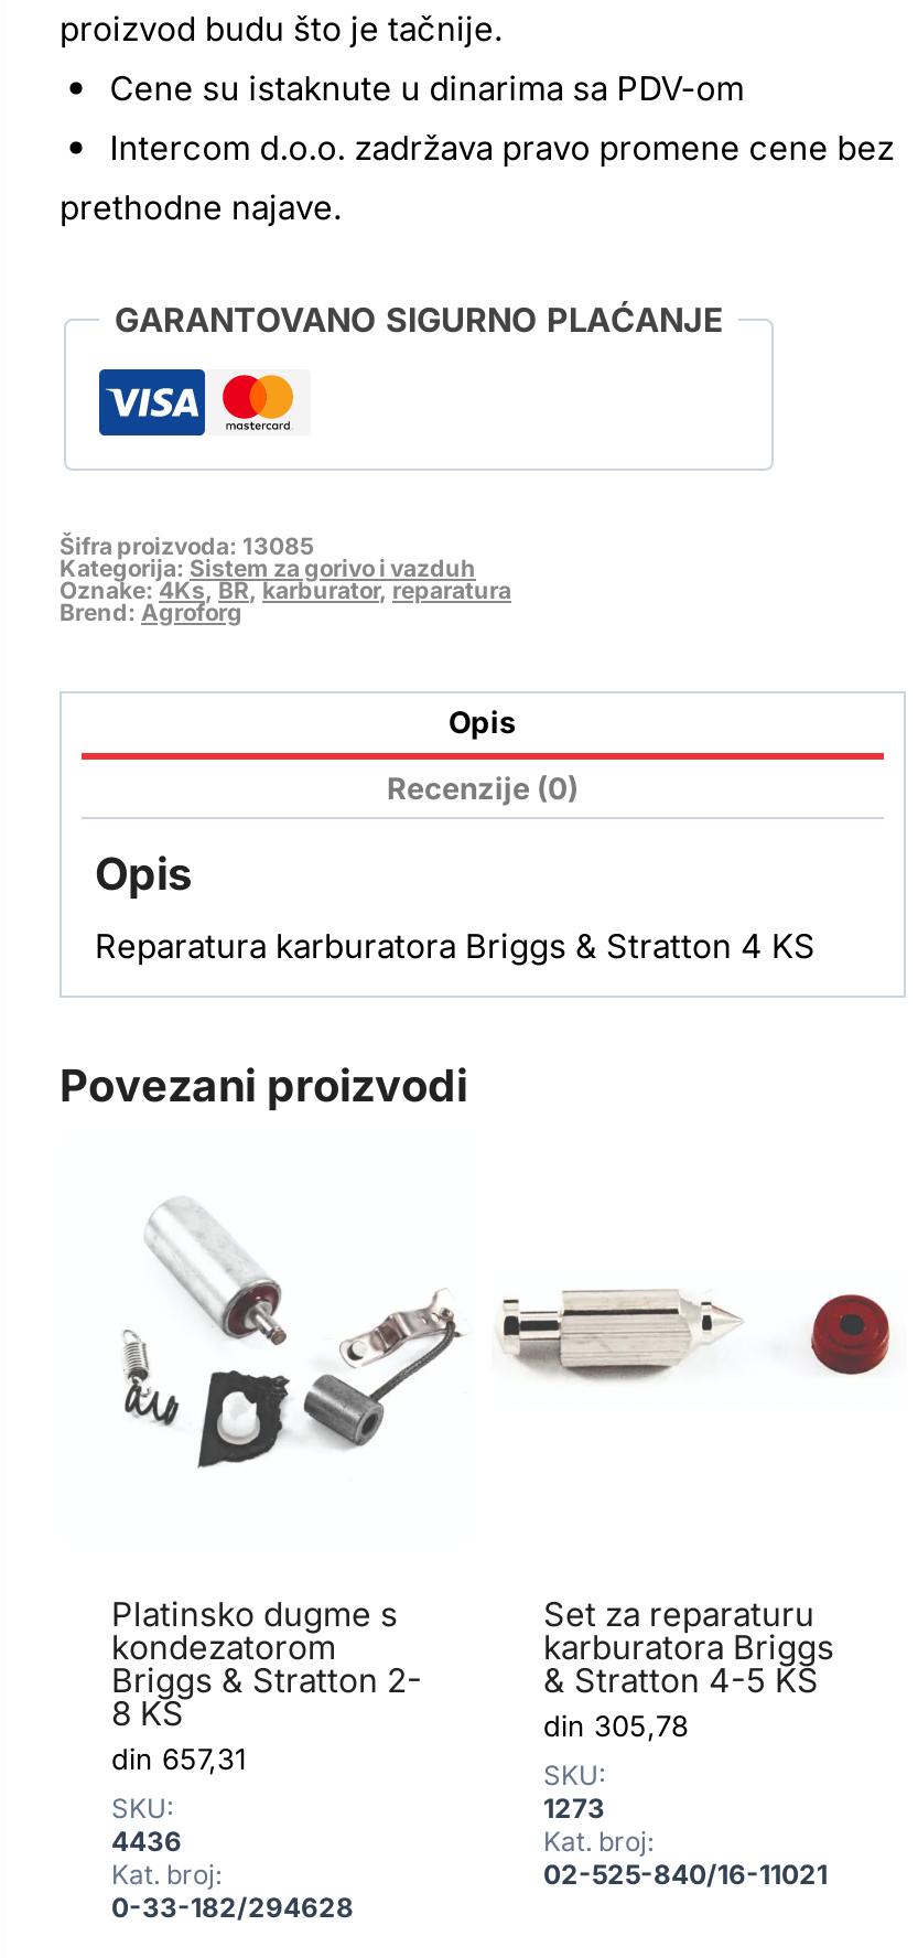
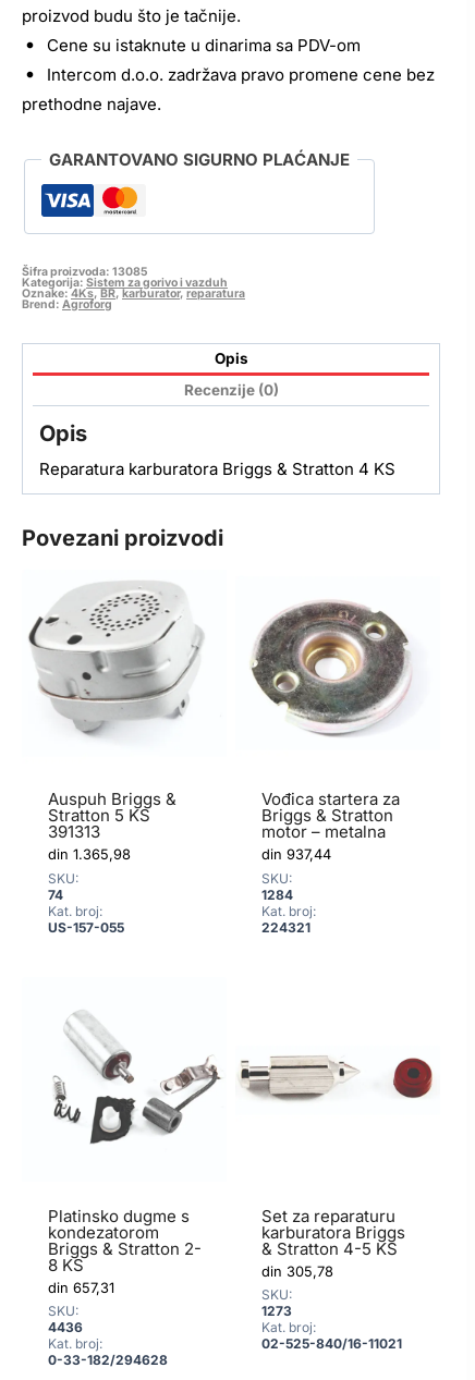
+ [image]

+ Auspuh Briggs &
+ Stratton 5 KS
+ 391313
+ din 1.365,98
+ SKU:
+ 74
+ Kat. broj:
+ US-157-055

+ [image]

+ Vođica startera za
+ Briggs & Stratton
+ motor – metalna
+ din 937,44
+ SKU:
+ 1284
+ Kat. broj:
+ 224321
